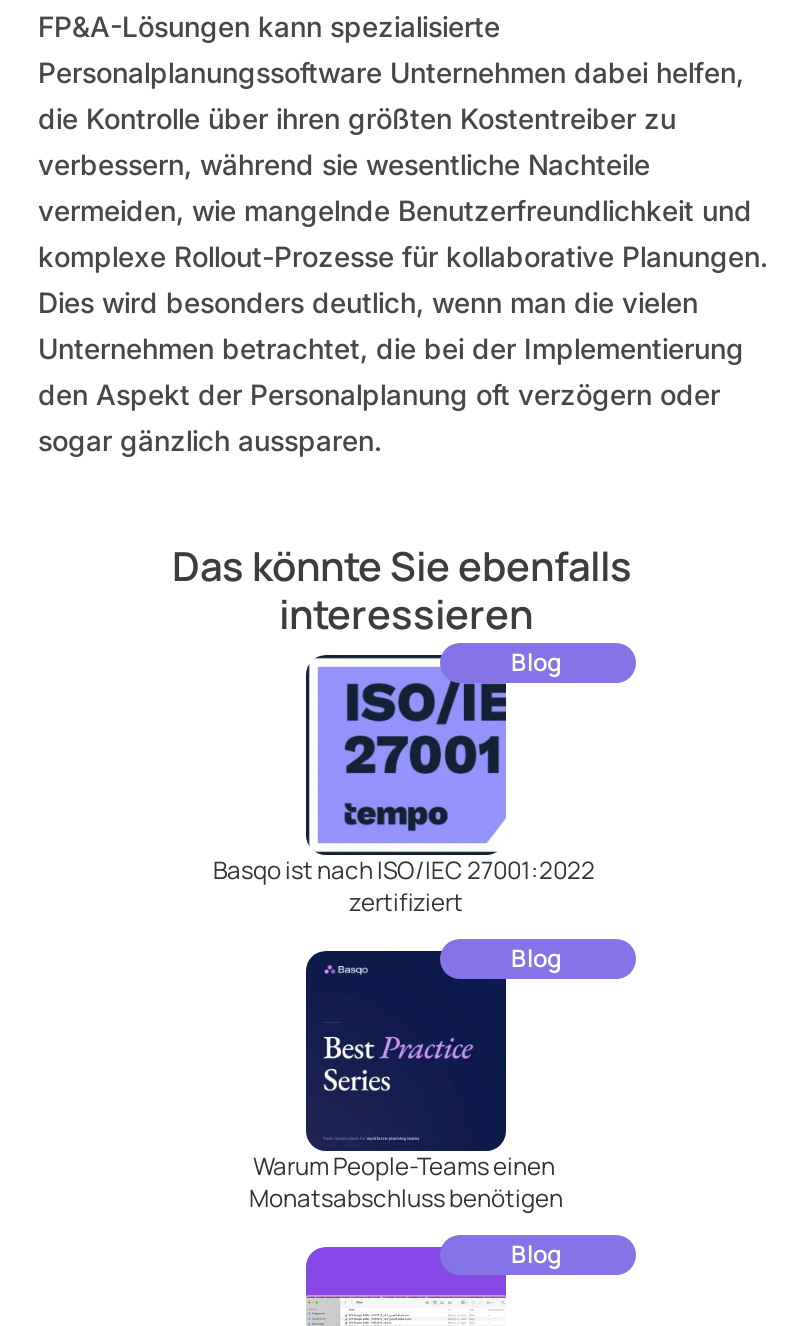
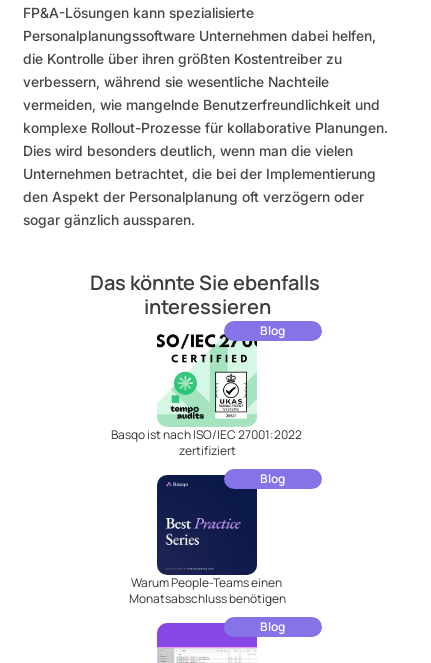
- [image]
+ [image]
